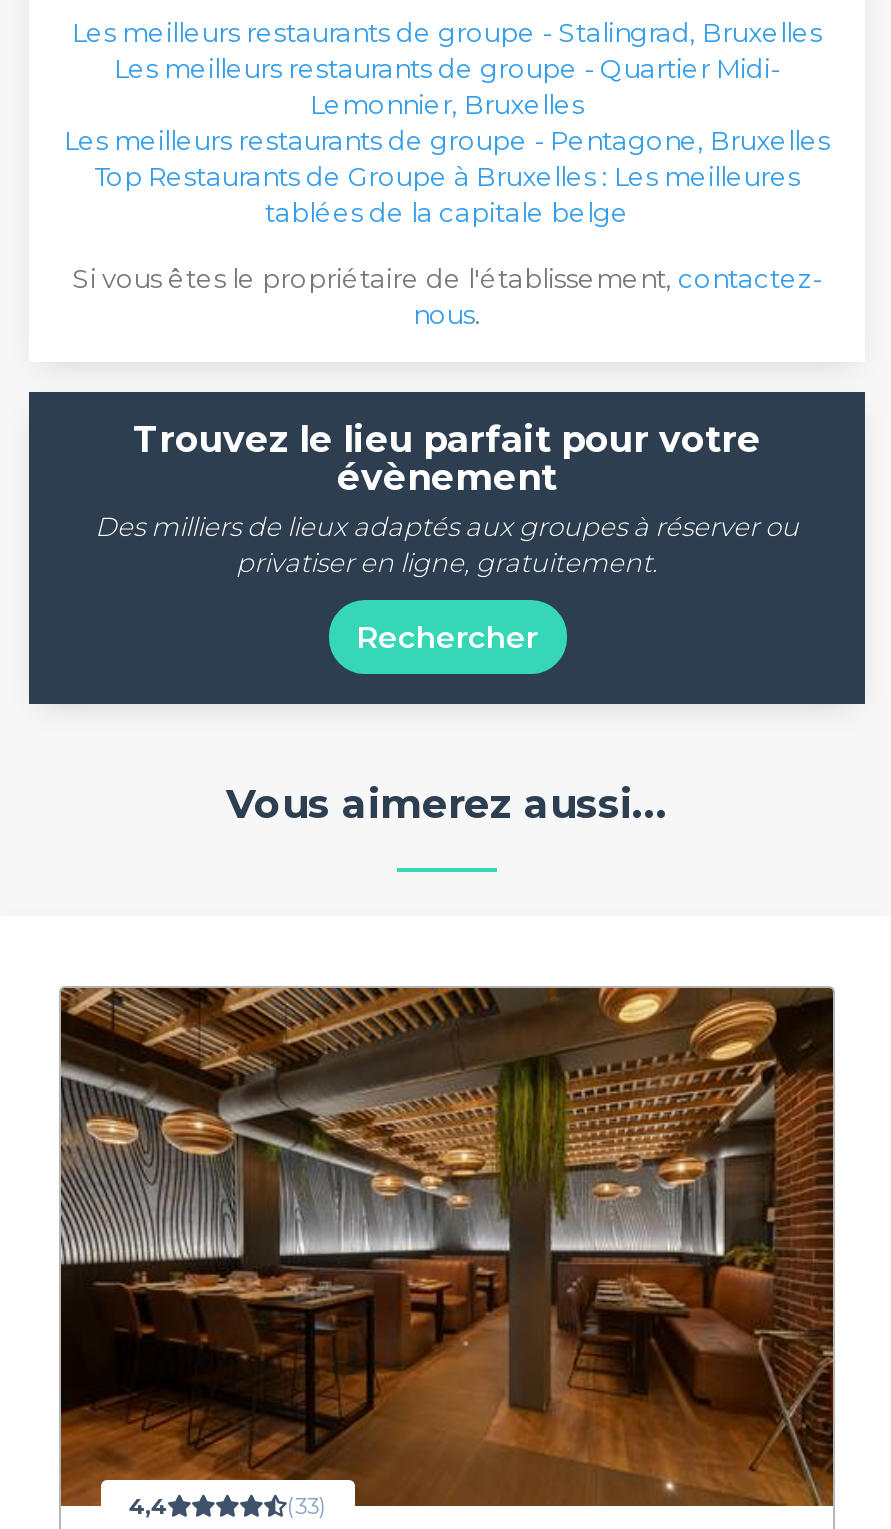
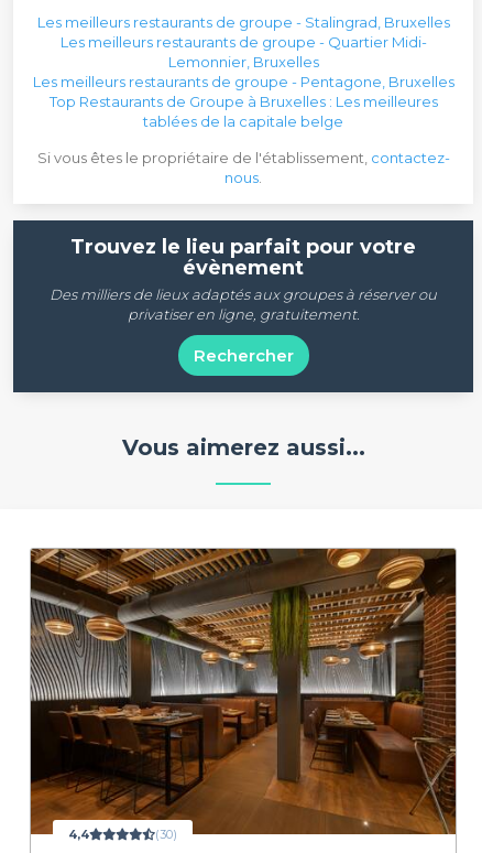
- (33)
+ (30)
